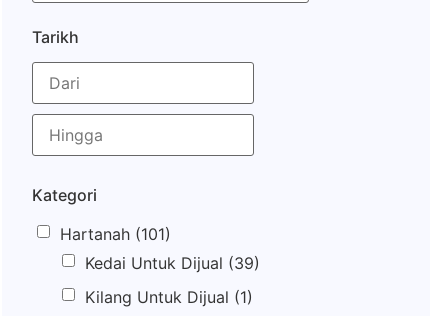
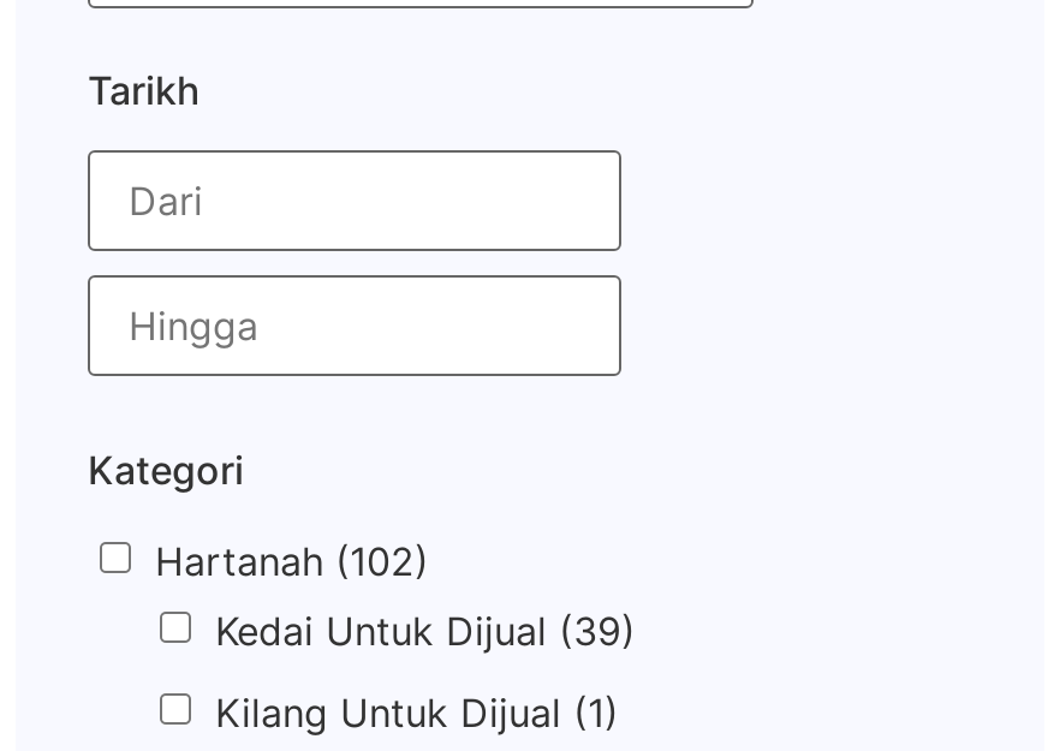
- Hartanah (101)
+ Hartanah (102)
